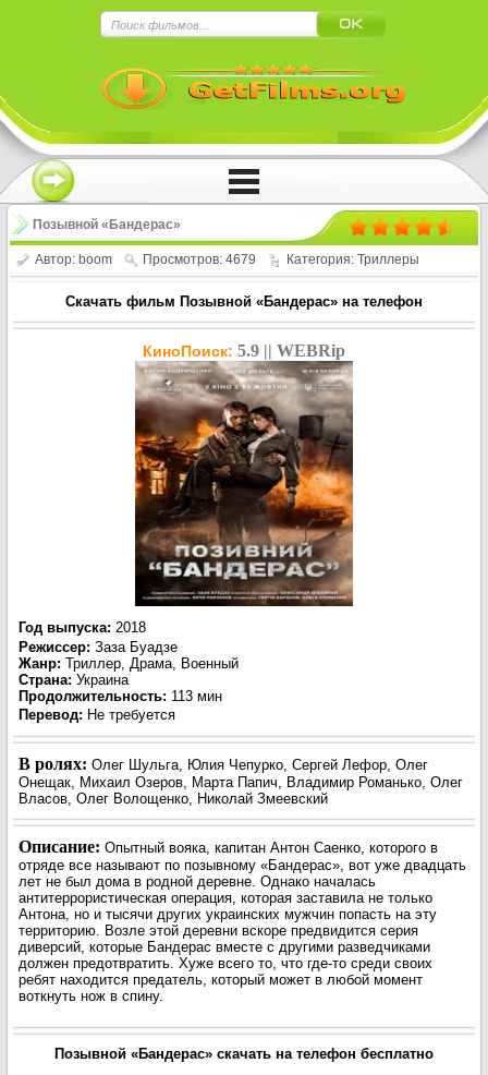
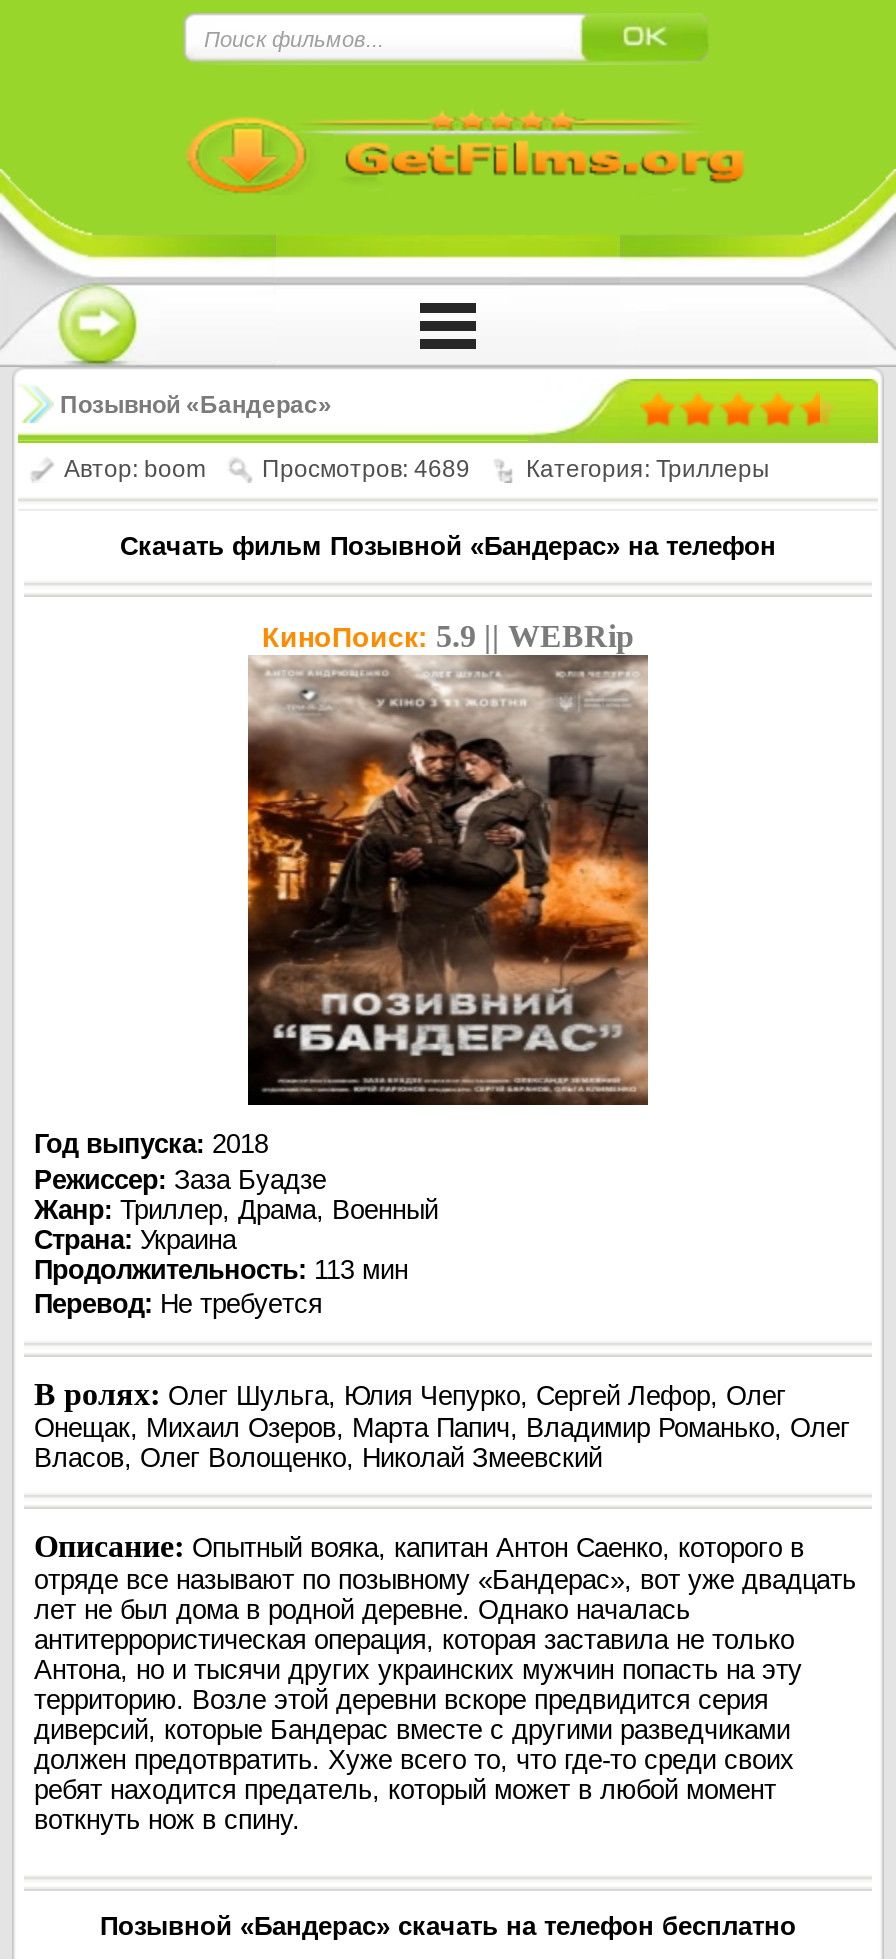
- Просмотров: 4679
+ Просмотров: 4689
